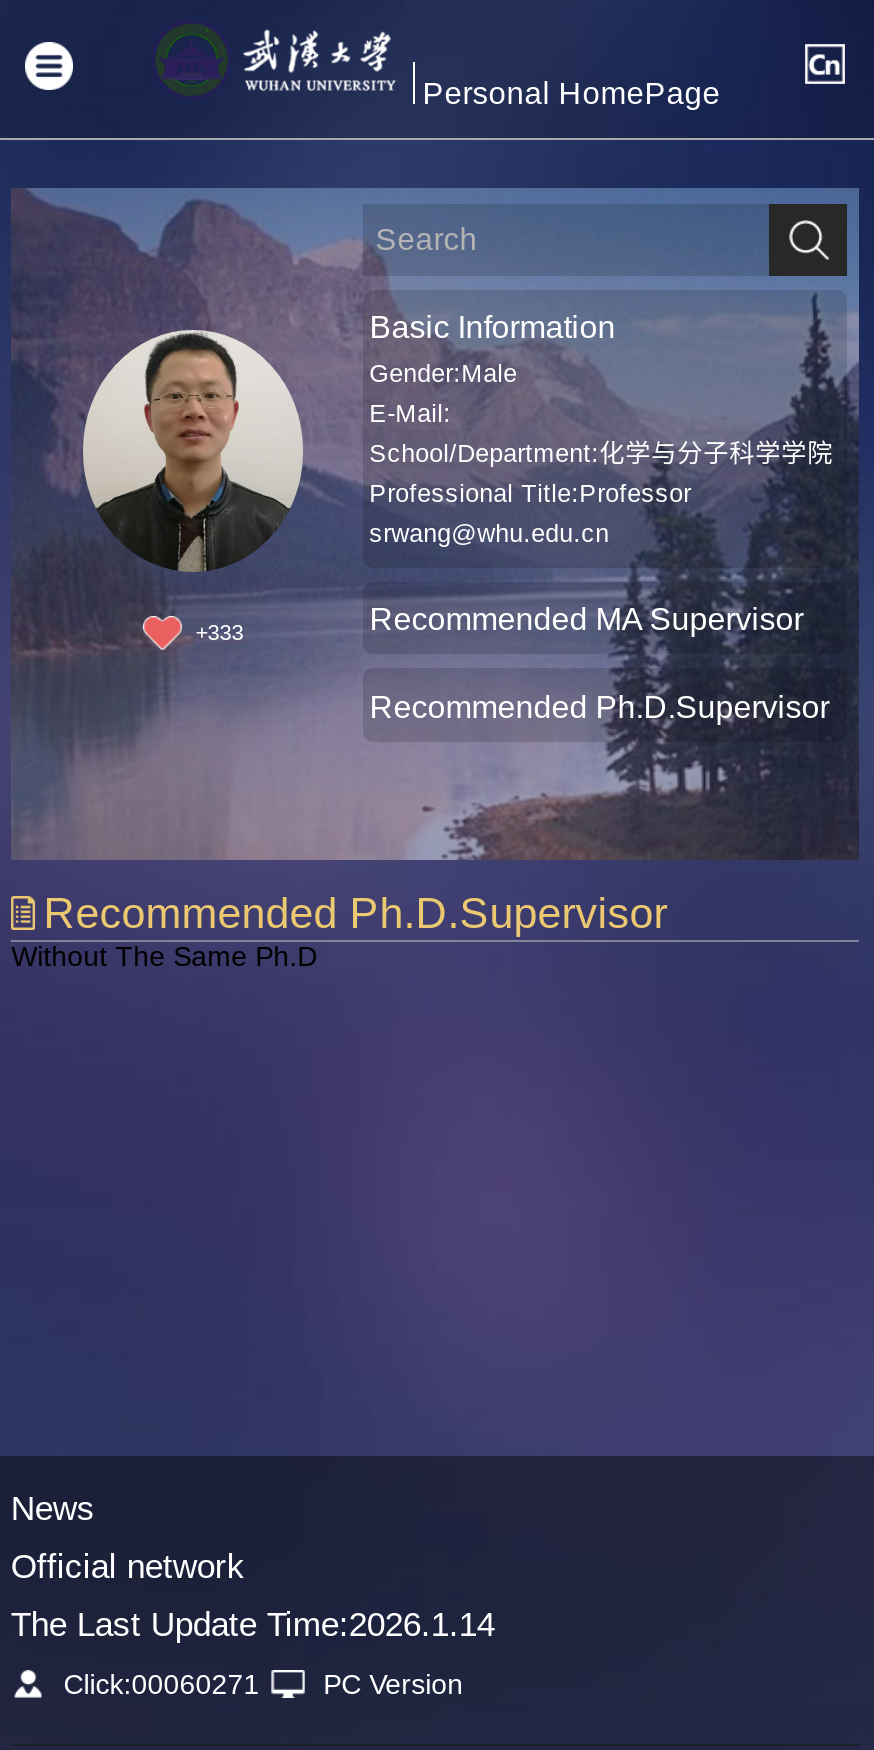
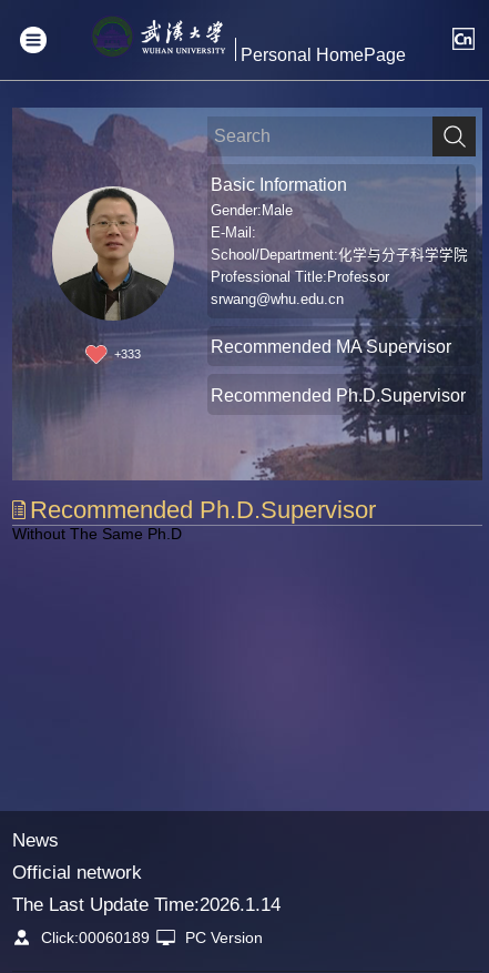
- Click:00060271 PC Version
+ Click:00060189 PC Version
